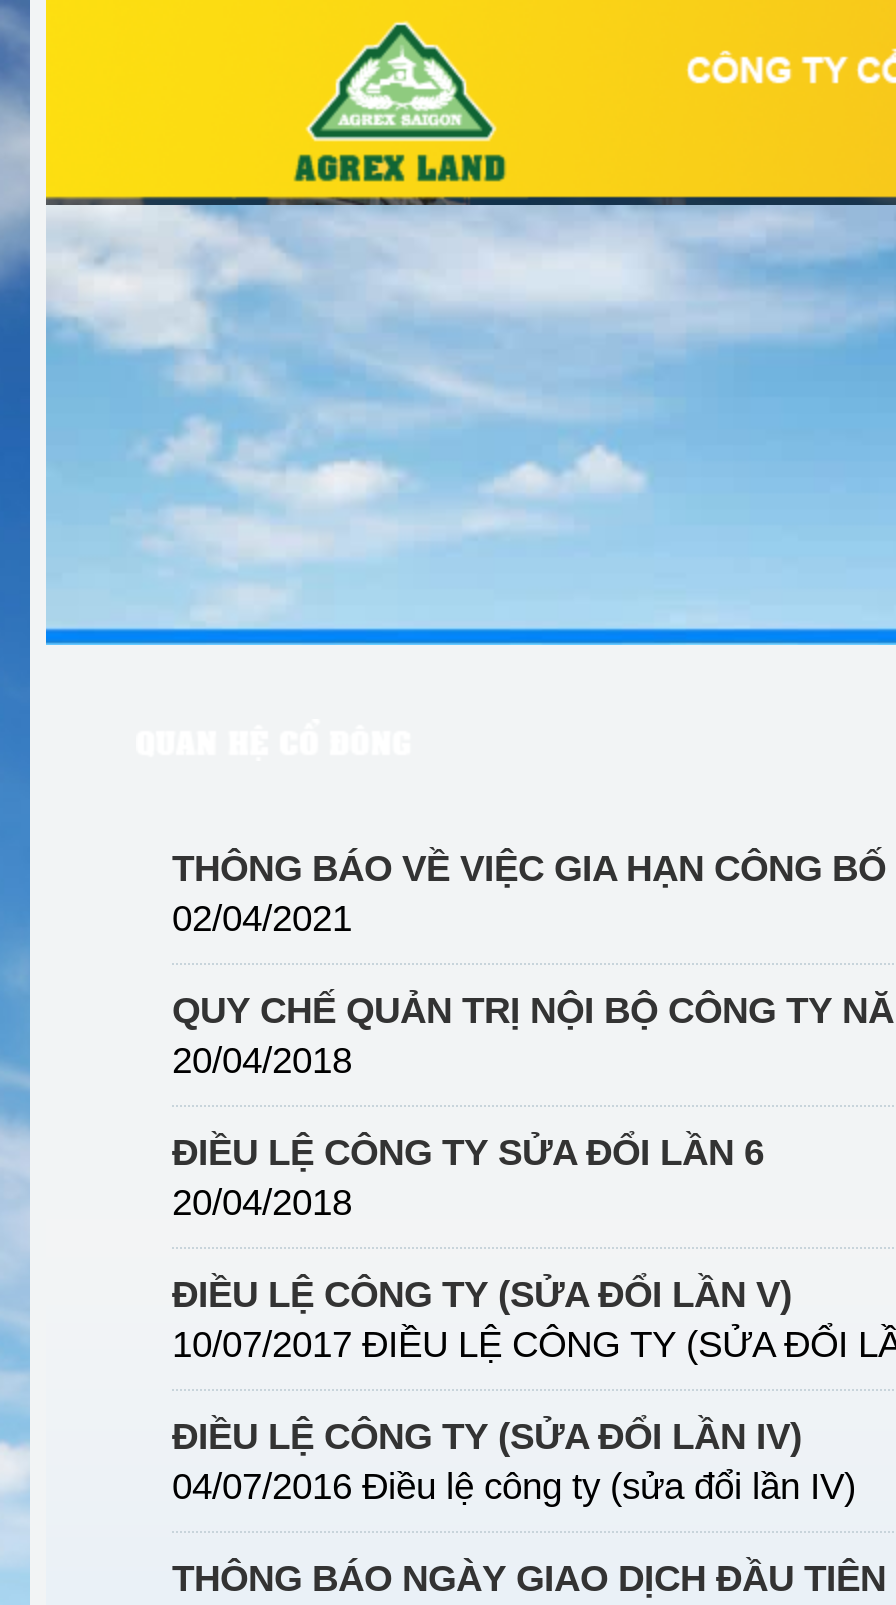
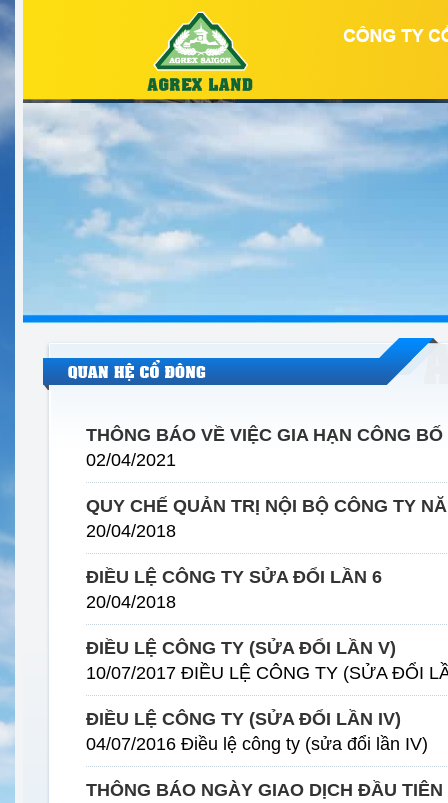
+ [image]
